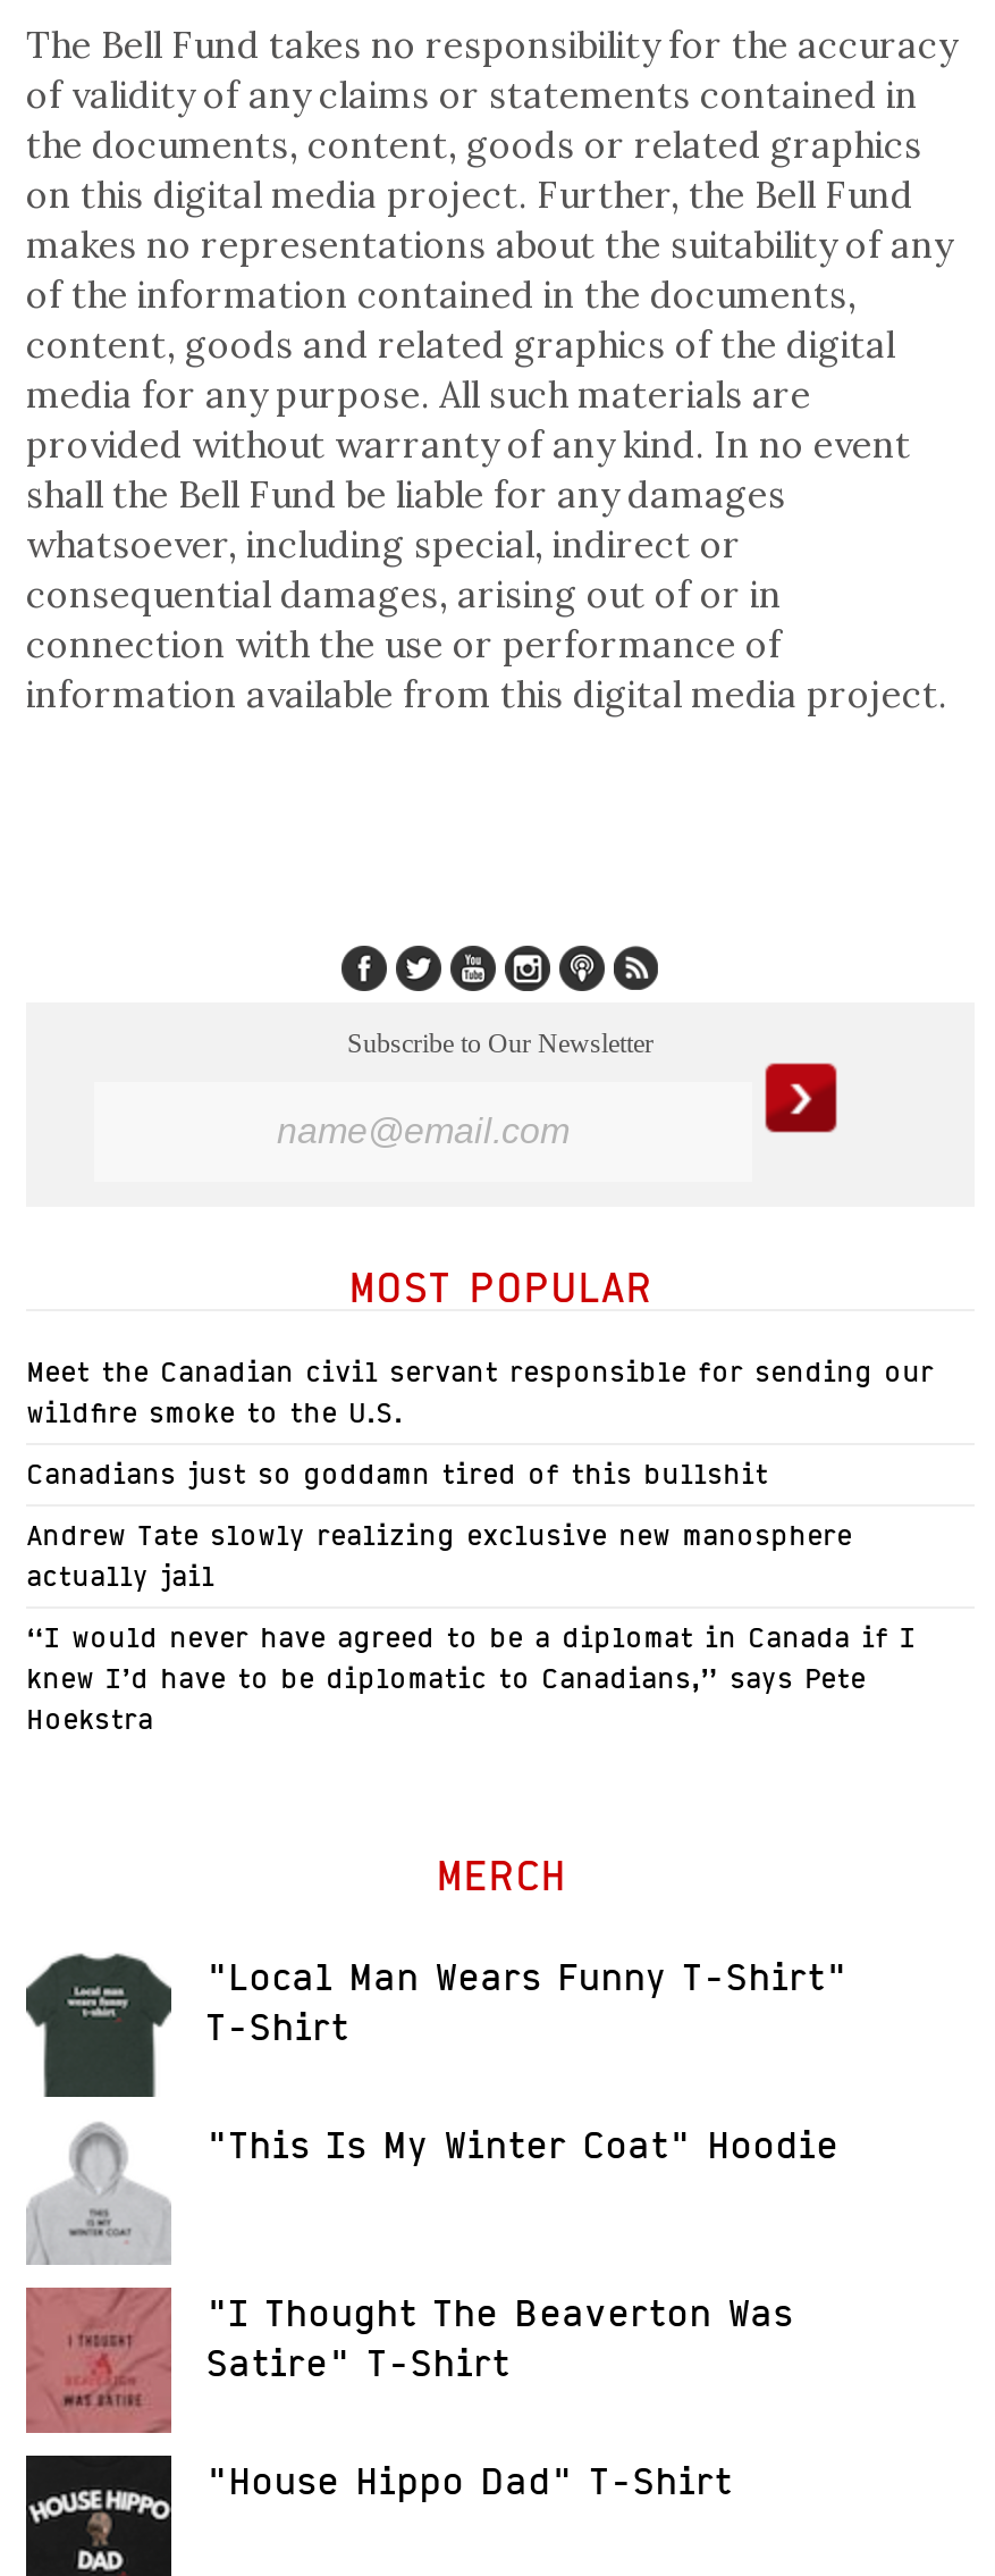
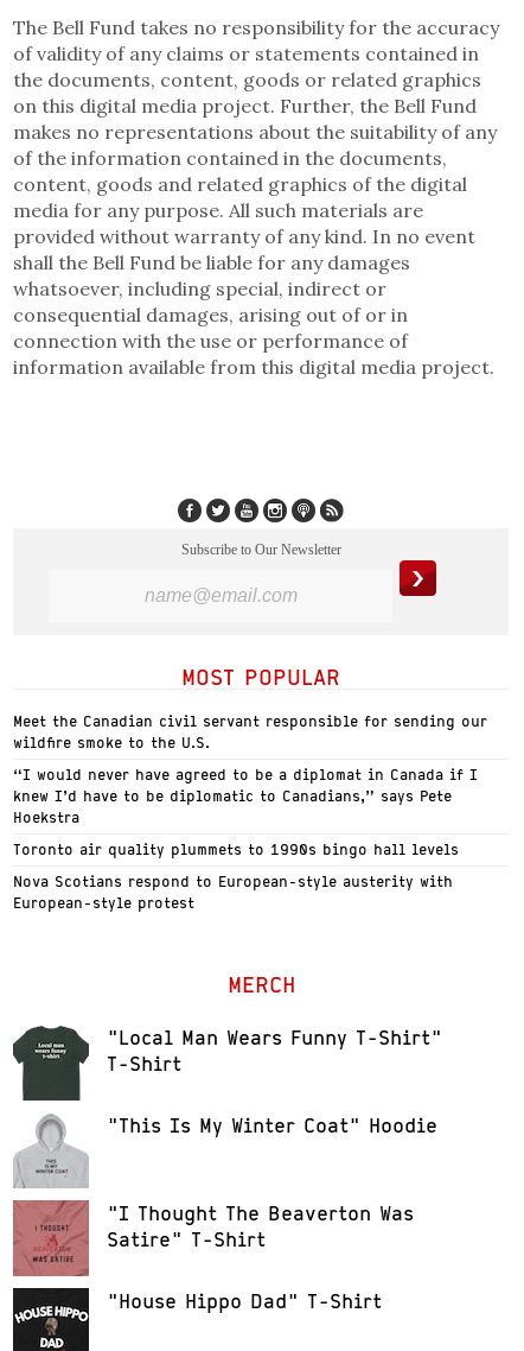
- Canadians just so goddamn tired of this bullshit
- Andrew Tate slowly realizing exclusive new manosphere
- actually jail

moved up: “I would never have agreed to be a diplomat in Canada if I | knew I’d have to be diplomatic to Canadians,” says Pete | Hoekstra

+ Toronto air quality plummets to 1990s bingo hall levels
+ Nova Scotians respond to European-style austerity with
+ European-style protest
